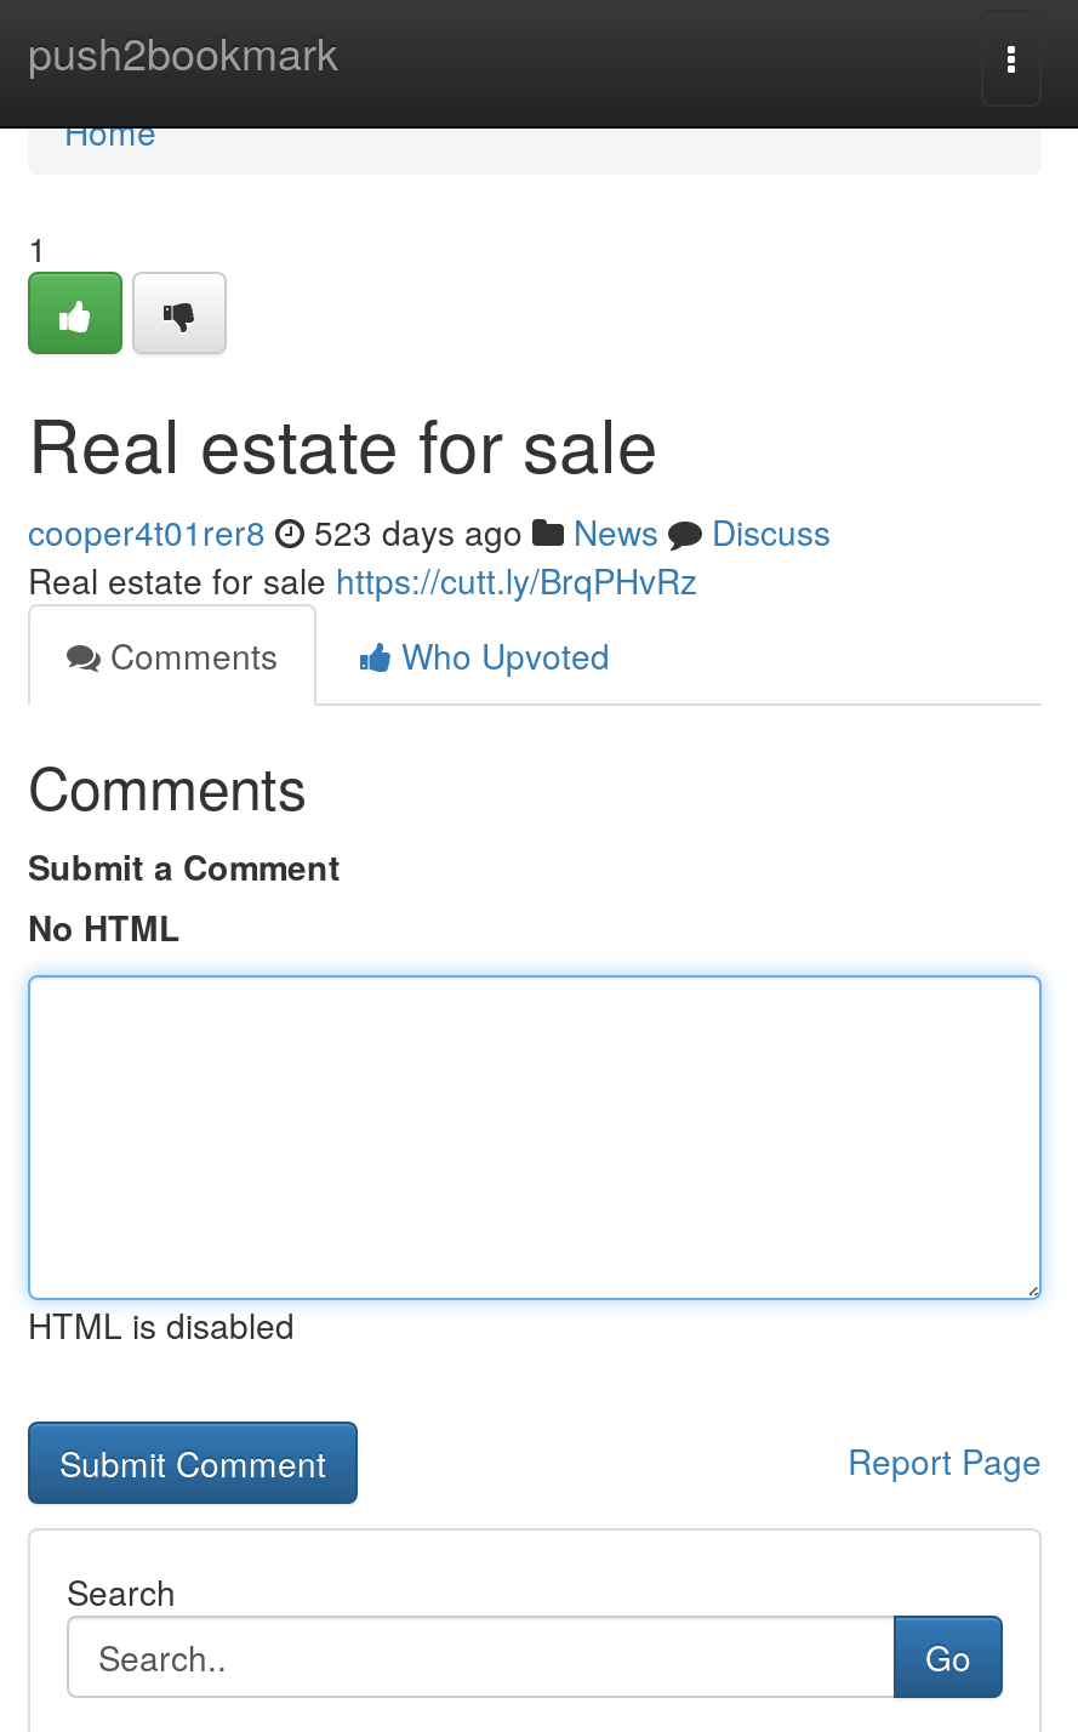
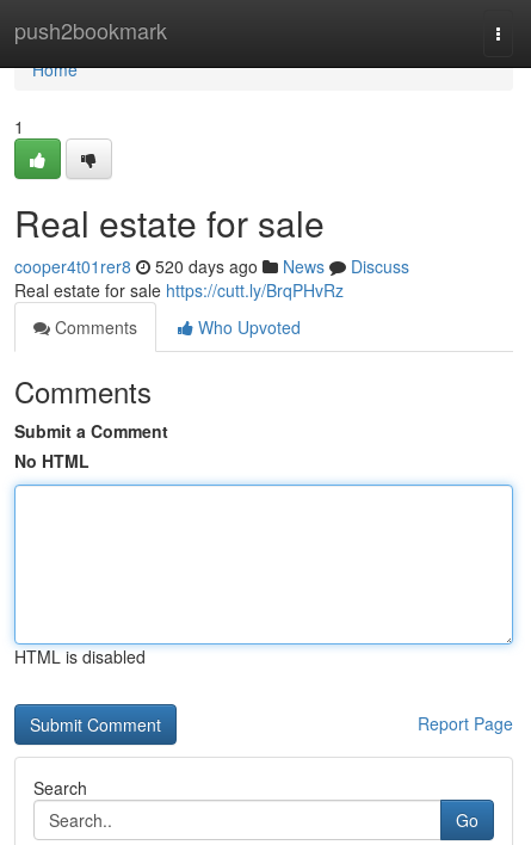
- cooper4t01rer8 523 days ago News Discuss
+ cooper4t01rer8 520 days ago News Discuss
